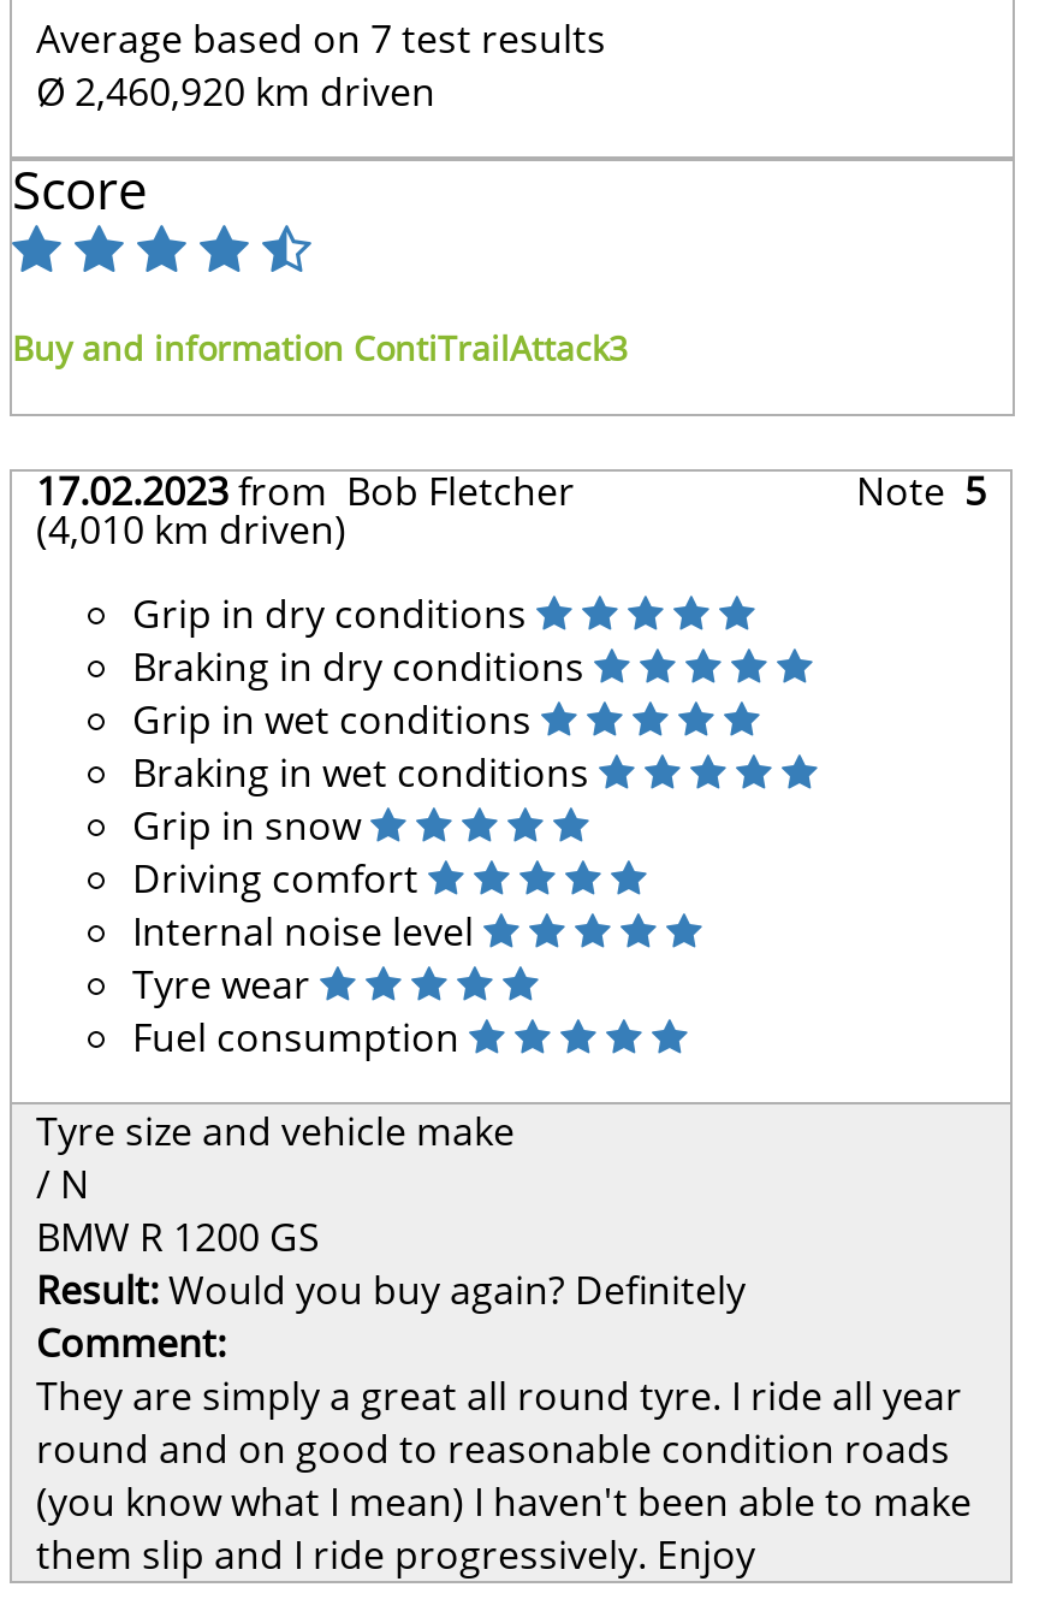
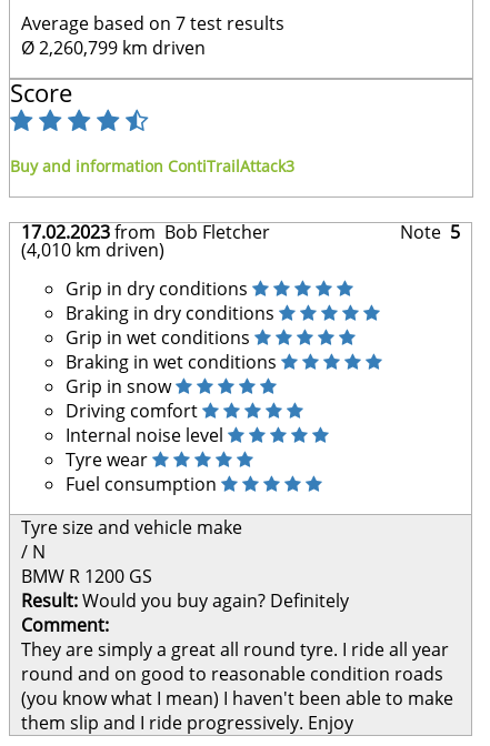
- Ø 2,460,920 km driven
+ Ø 2,260,799 km driven
